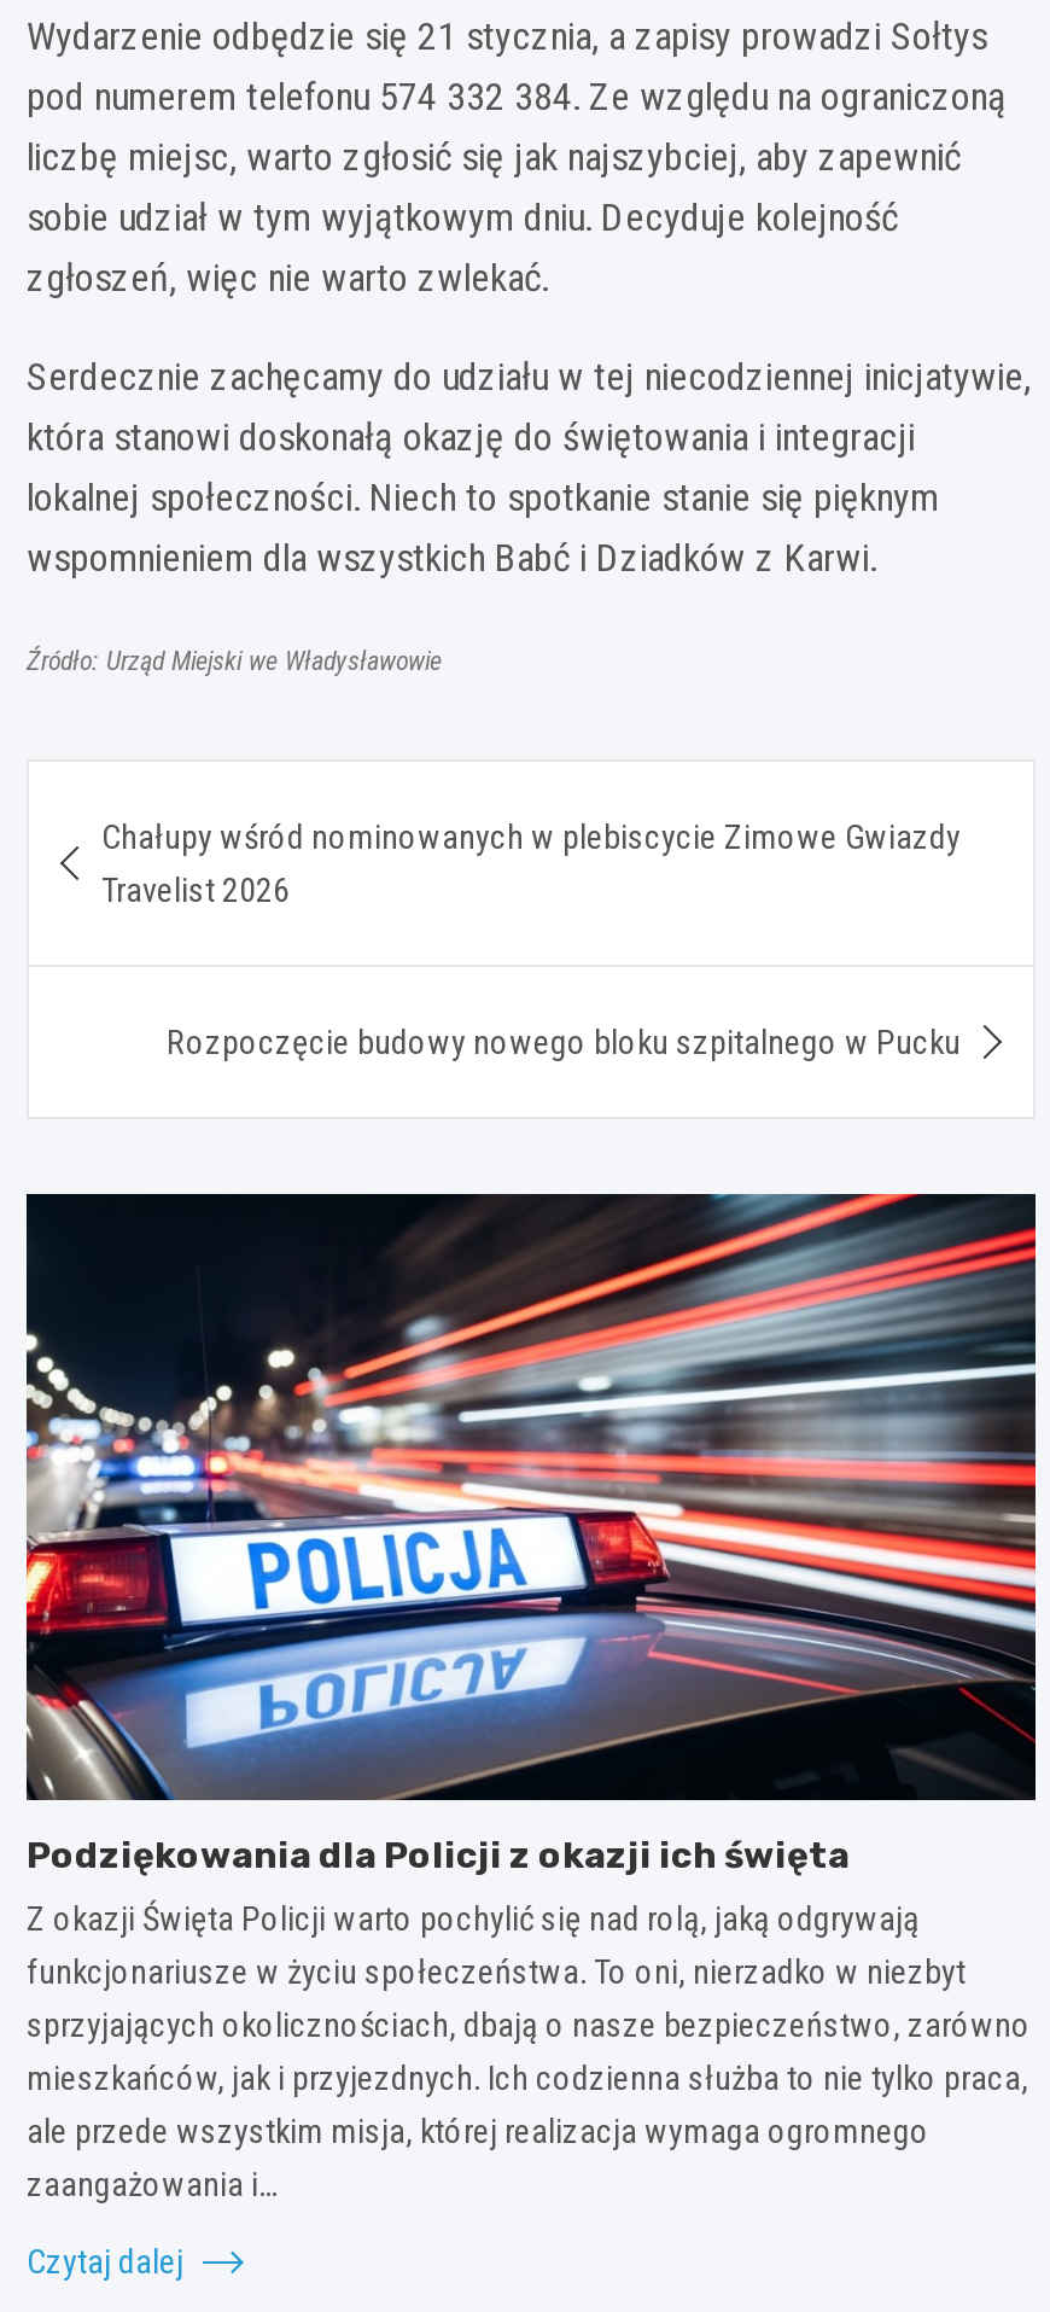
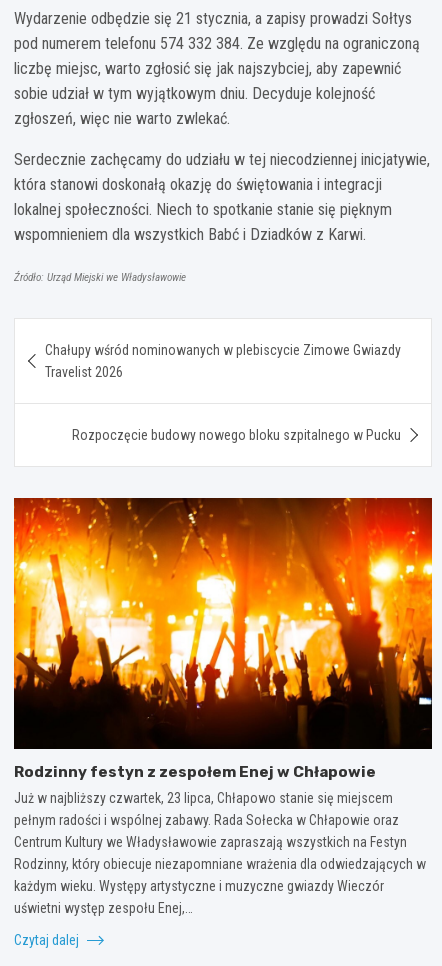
- [image]
- Podziękowania dla Policji z okazji ich święta
+ [image]
+ Rodzinny festyn z zespołem Enej w Chłapowie

- Z okazji Święta Policji warto pochylić się nad rolą, jaką odgrywają
- funkcjonariusze w życiu społeczeństwa. To oni, nierzadko w niezbyt
- sprzyjających okolicznościach, dbają o nasze bezpieczeństwo, zarówno
- mieszkańców, jak i przyjezdnych. Ich codzienna służba to nie tylko praca,
- ale przede wszystkim misja, której realizacja wymaga ogromnego
- zaangażowania i…
+ Już w najbliższy czwartek, 23 lipca, Chłapowo stanie się miejscem
+ pełnym radości i wspólnej zabawy. Rada Sołecka w Chłapowie oraz
+ Centrum Kultury we Władysławowie zapraszają wszystkich na Festyn
+ Rodzinny, który obiecuje niezapomniane wrażenia dla odwiedzających w
+ każdym wieku. Występy artystyczne i muzyczne gwiazdy Wieczór
+ uświetni występ zespołu Enej,…
